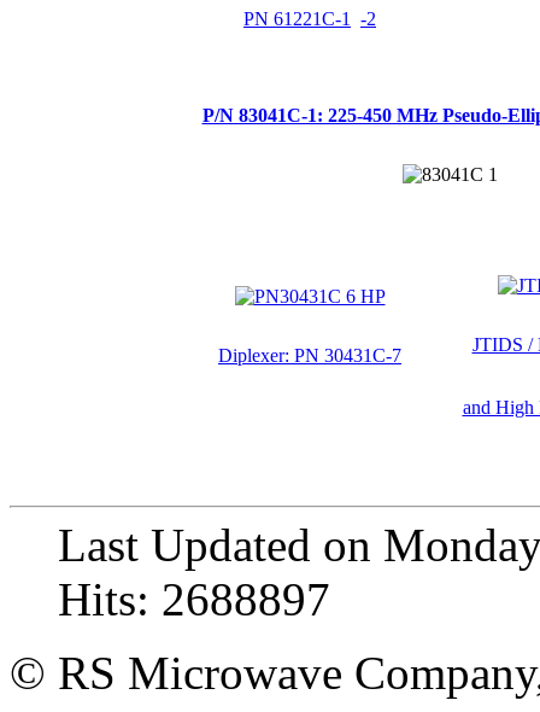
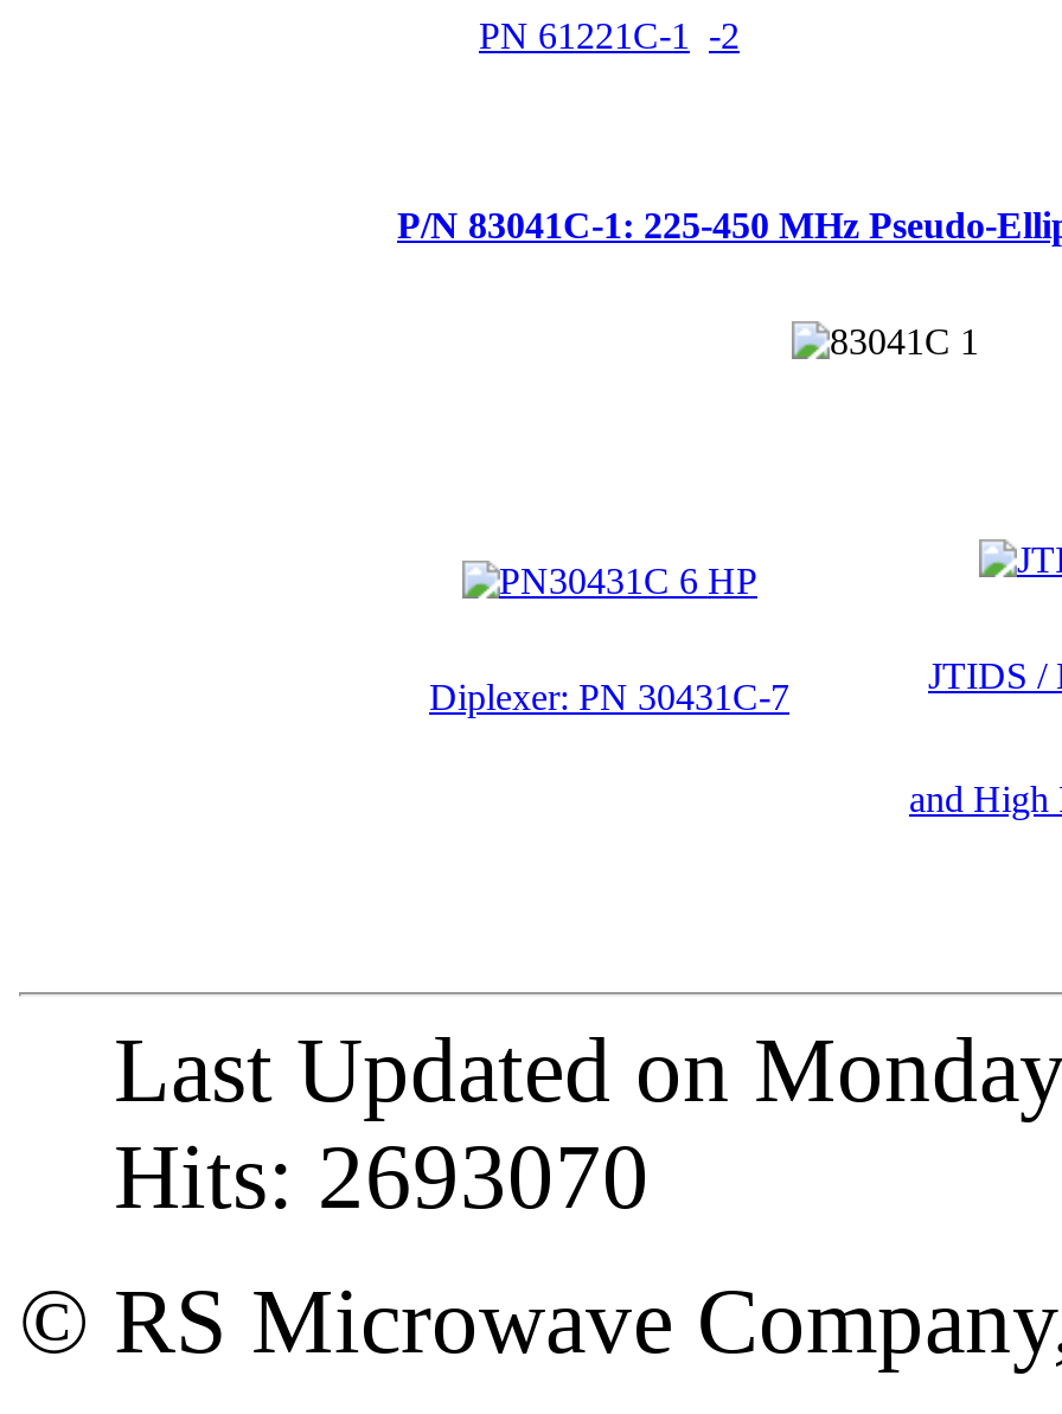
- Hits: 2688897
+ Hits: 2693070
